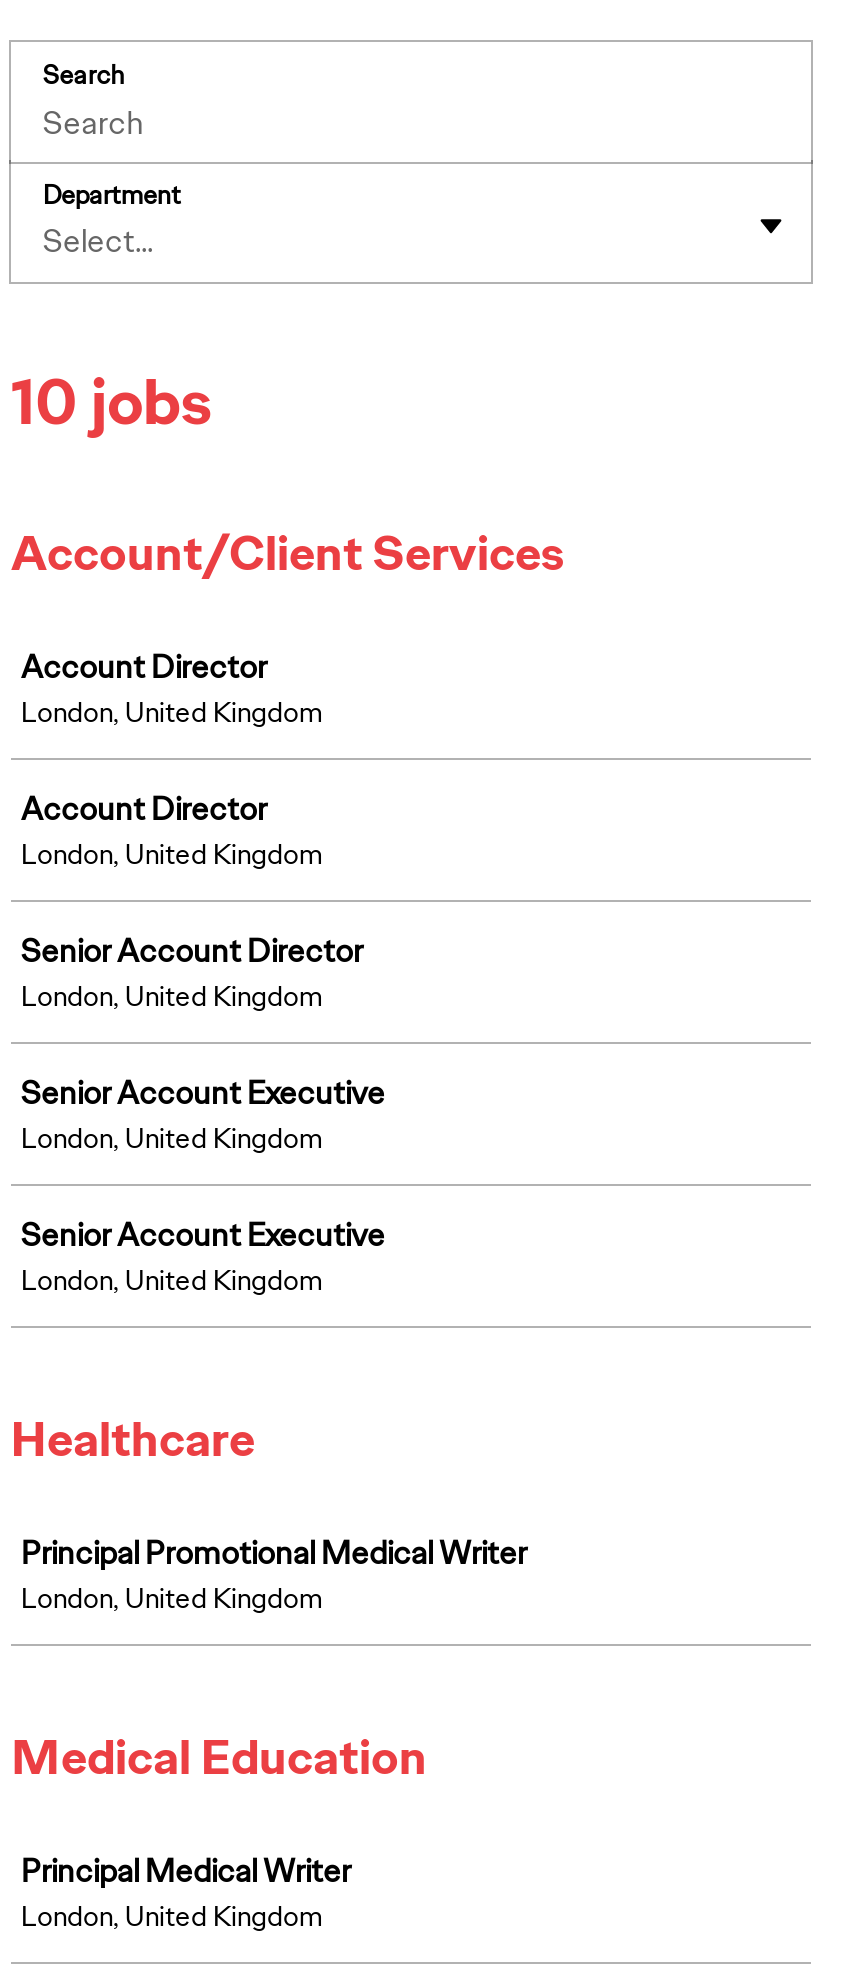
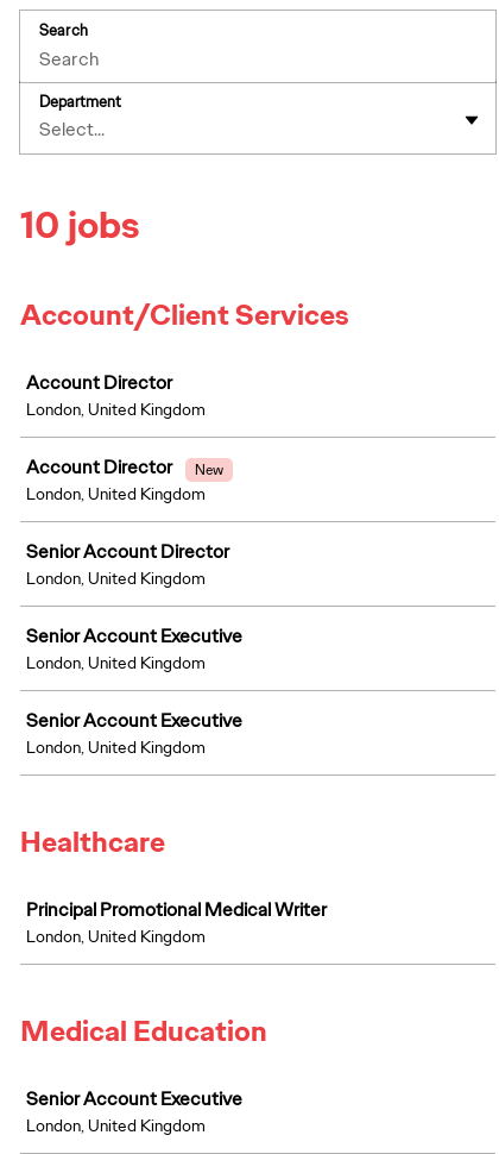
+ New

- Principal Medical Writer
+ Senior Account Executive
